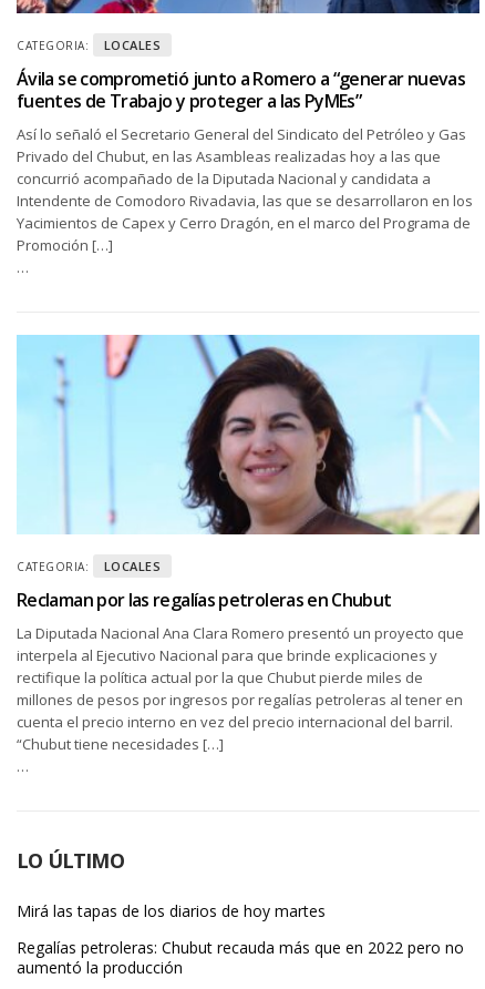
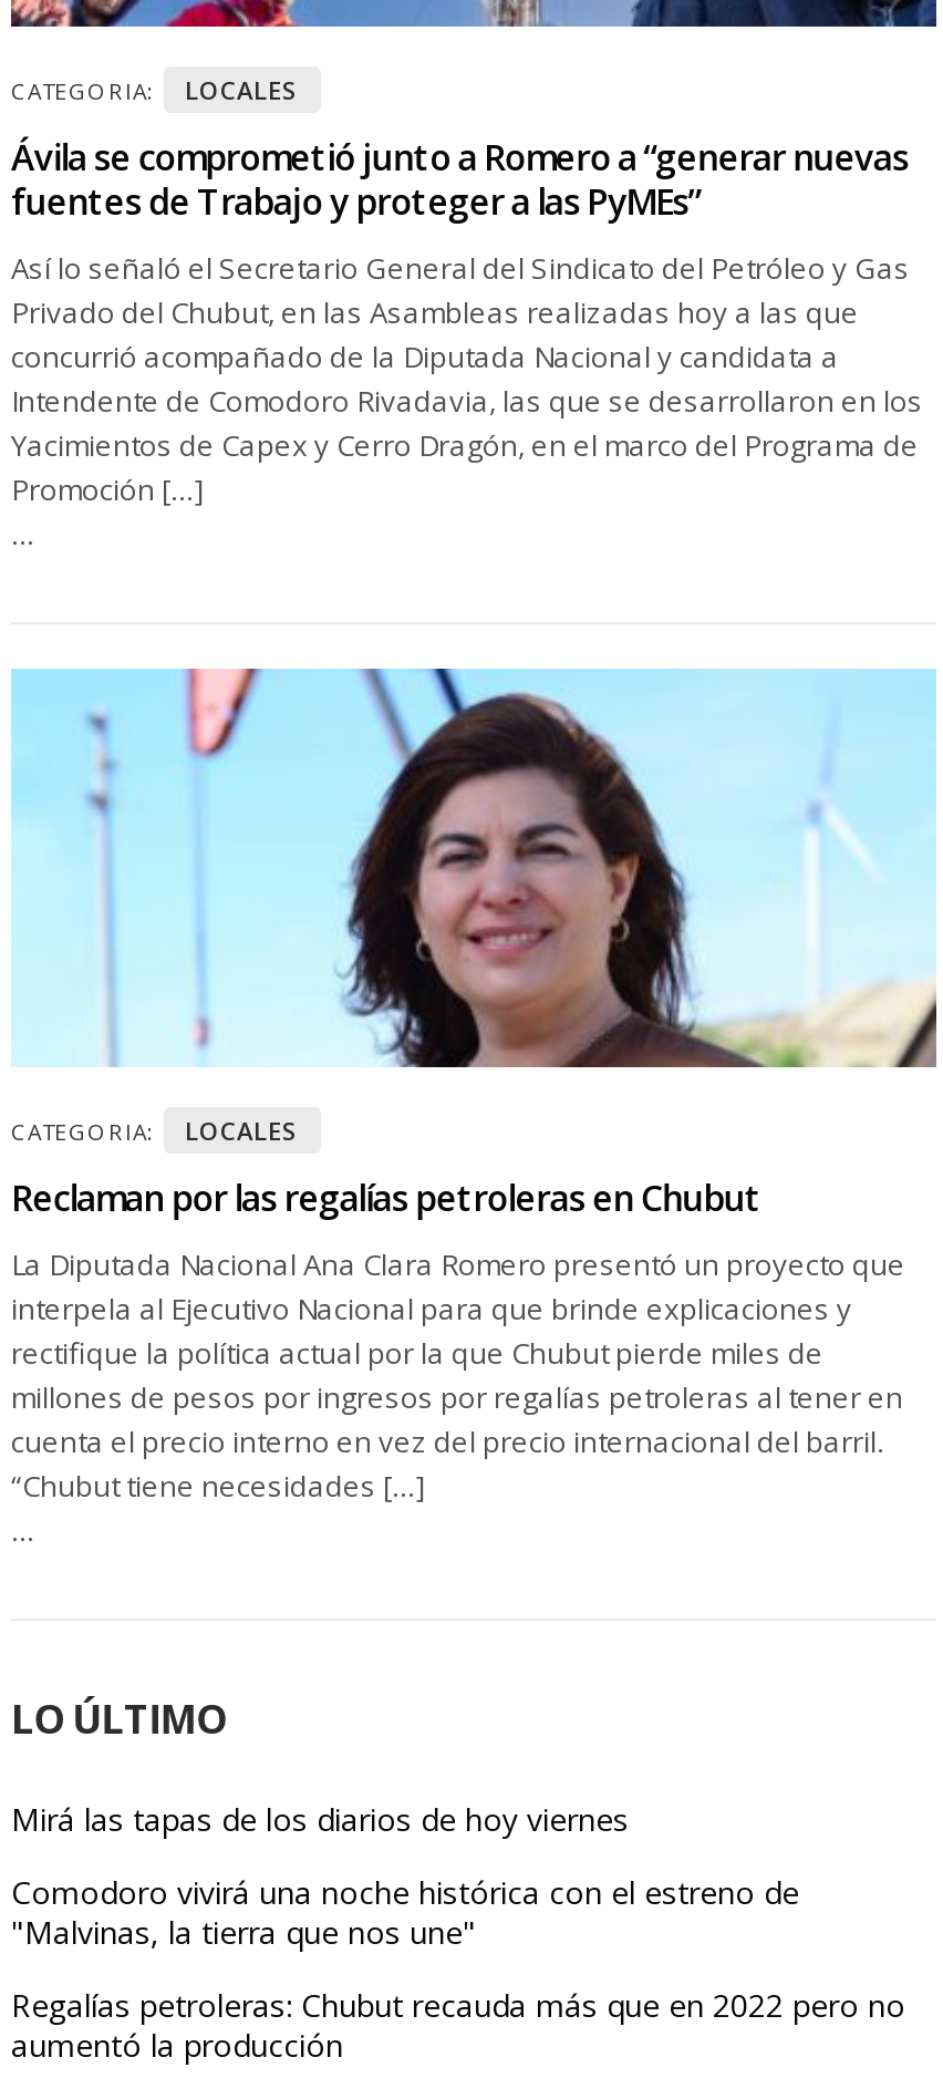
- Mirá las tapas de los diarios de hoy martes
+ Mirá las tapas de los diarios de hoy viernes
+ Comodoro vivirá una noche histórica con el estreno de
+ "Malvinas, la tierra que nos une"
